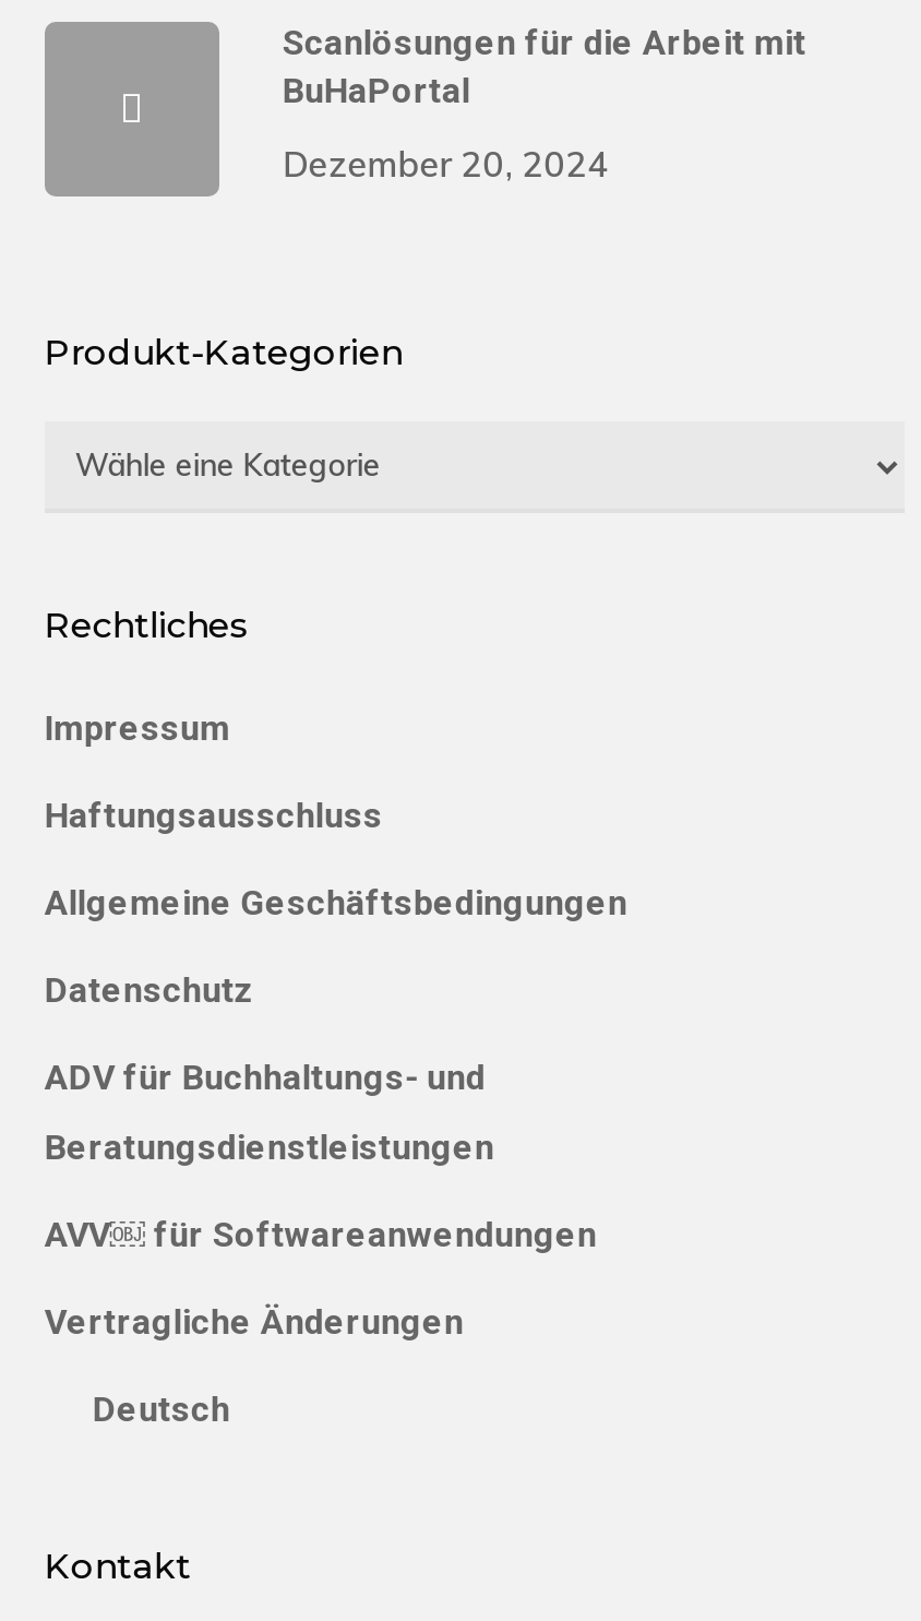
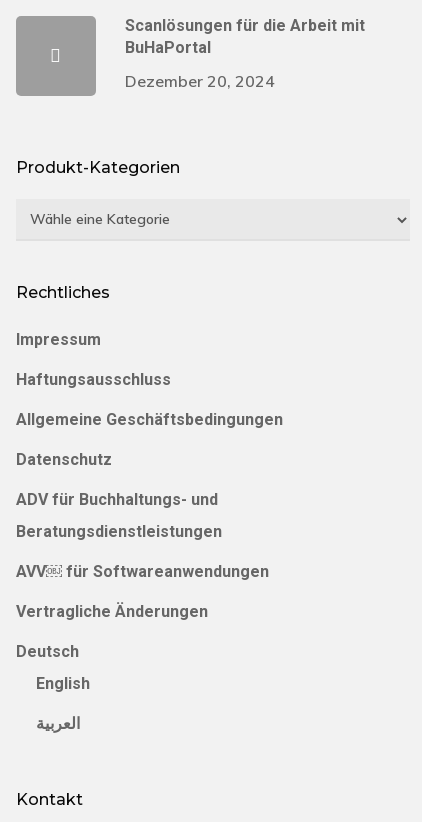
+ English
+ العربية
